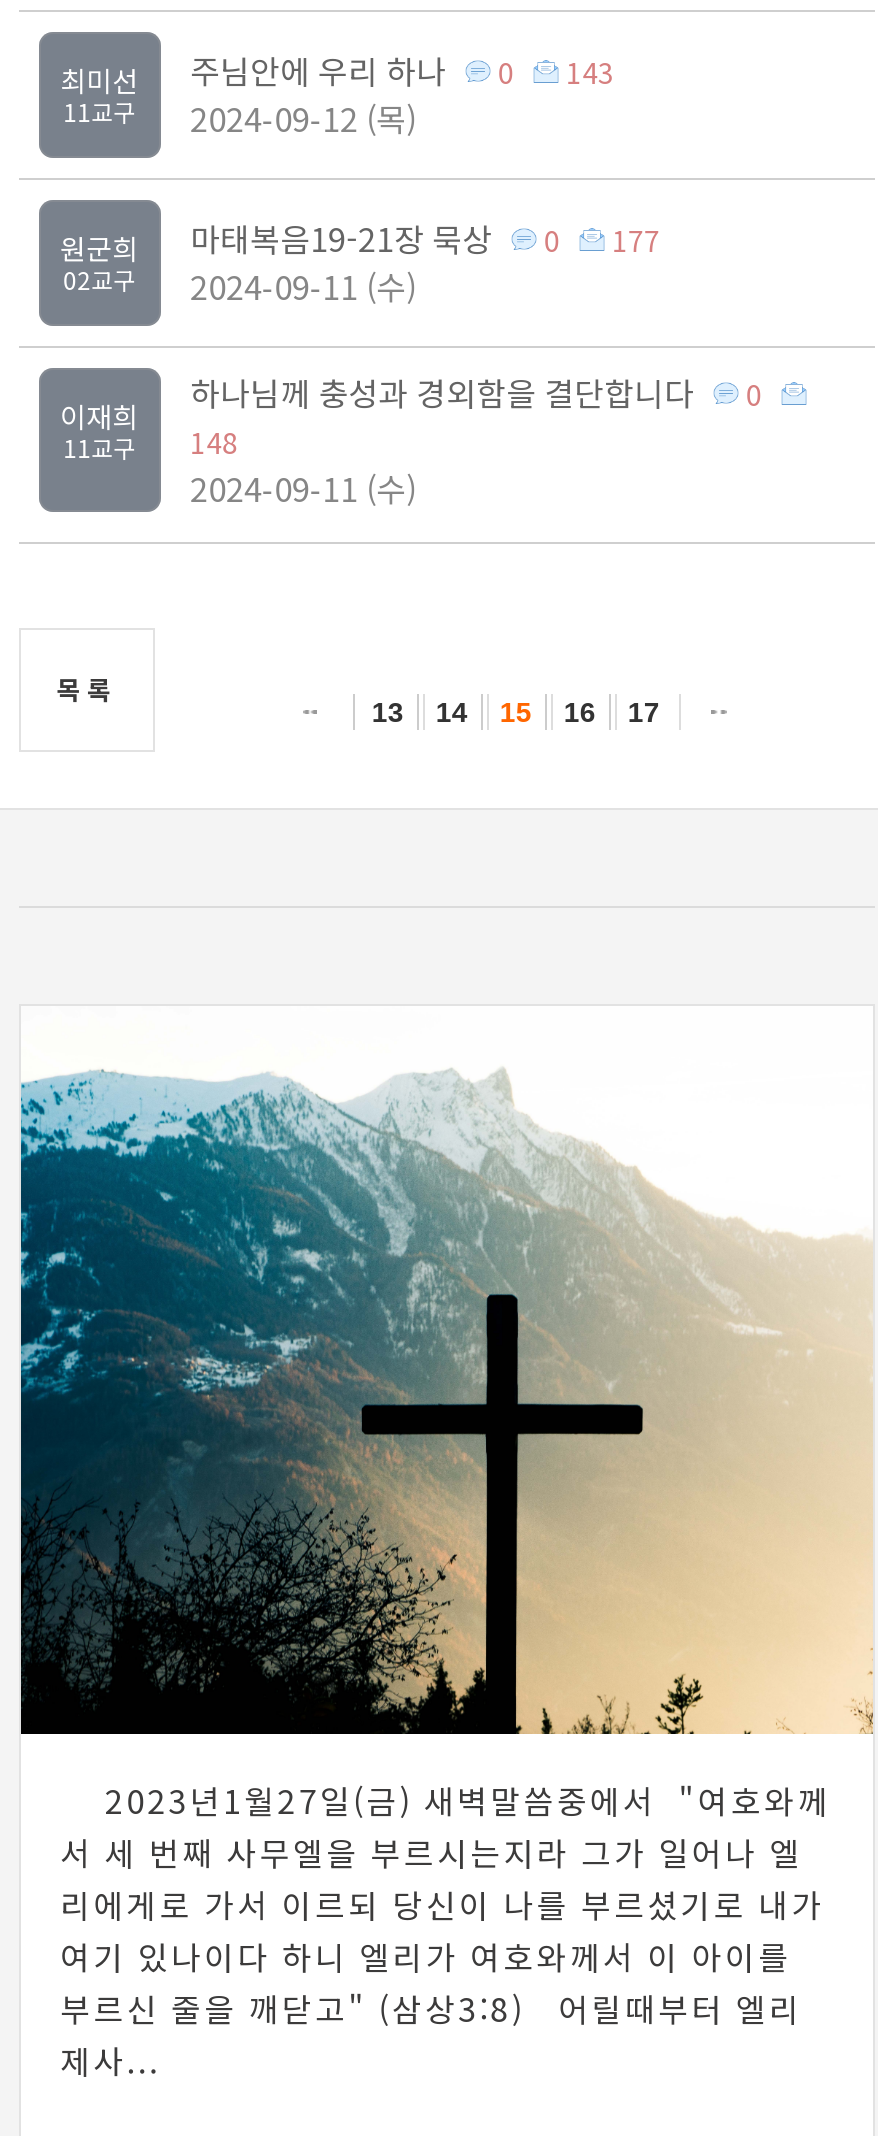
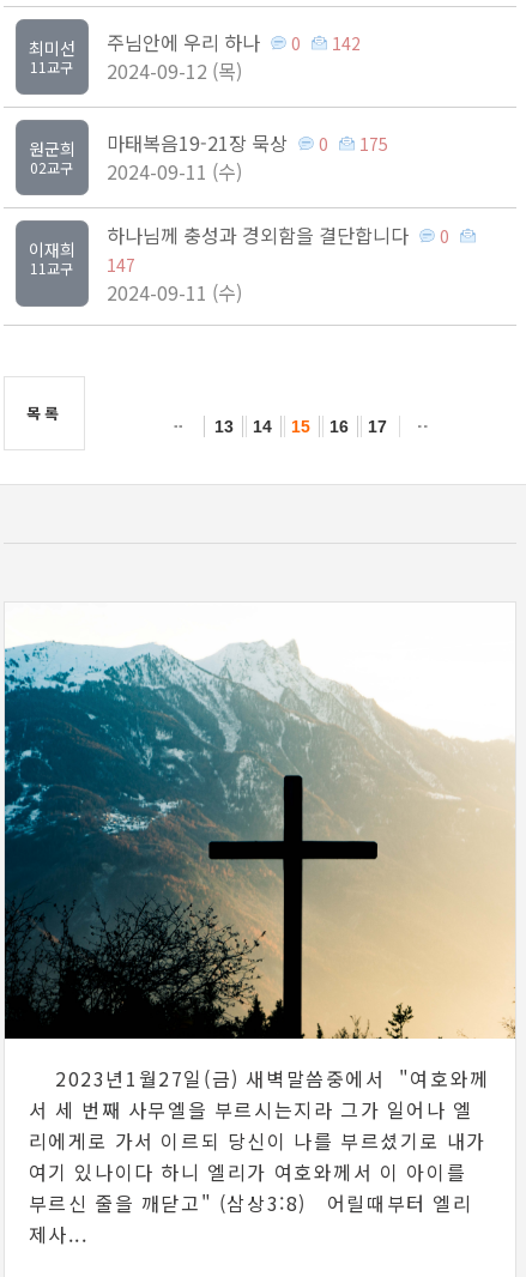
- 최미선 주님안에 우리 하나 0 143
+ 최미선 주님안에 우리 하나 0 142

- 원군희 마태복음19-21장 묵상 0 177
+ 원군희 마태복음19-21장 묵상 0 175

- 11교구 148
+ 11교구 147
